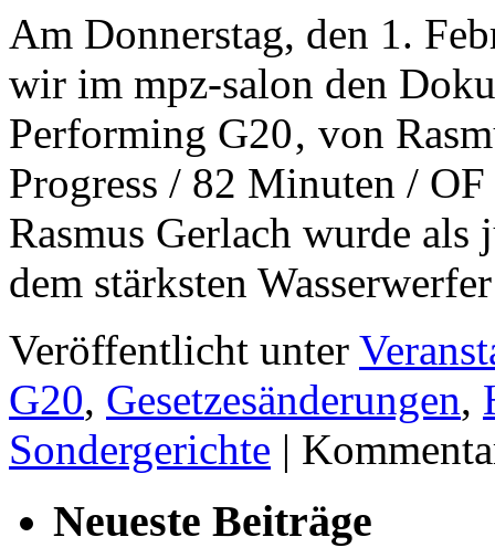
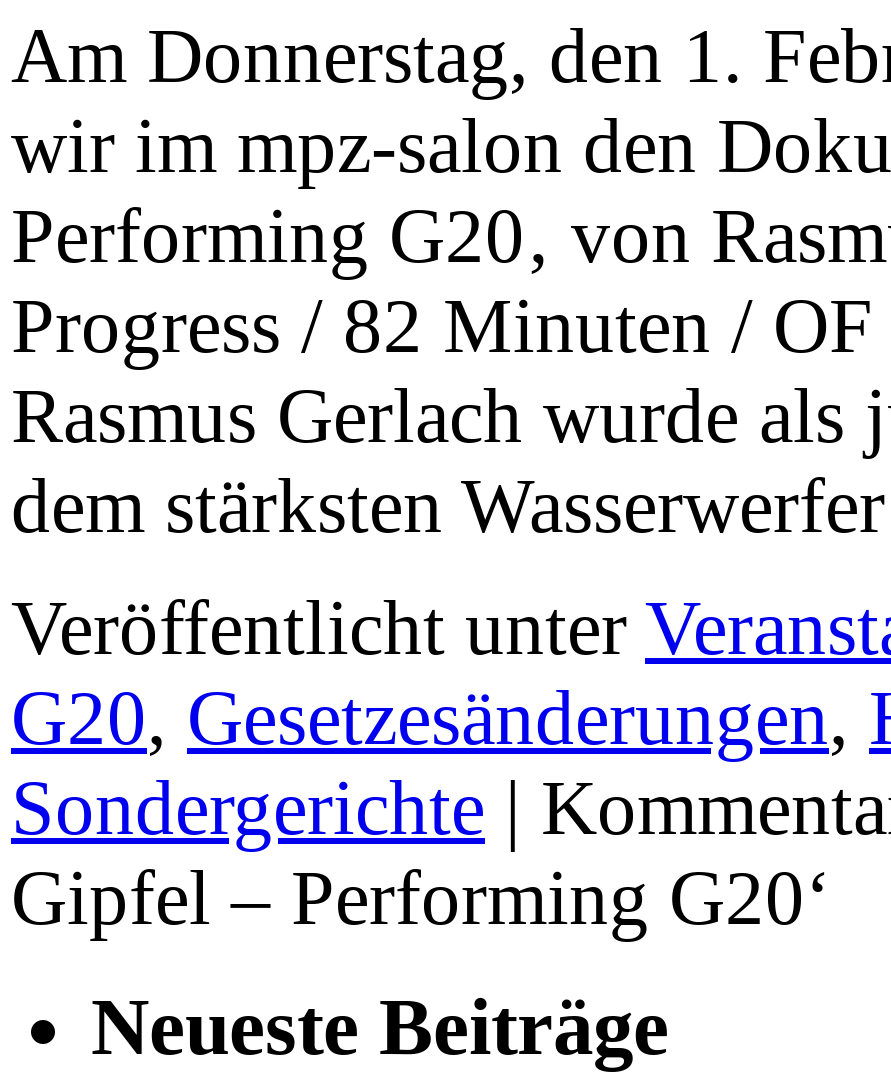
+ Gipfel – Performing G20‘
